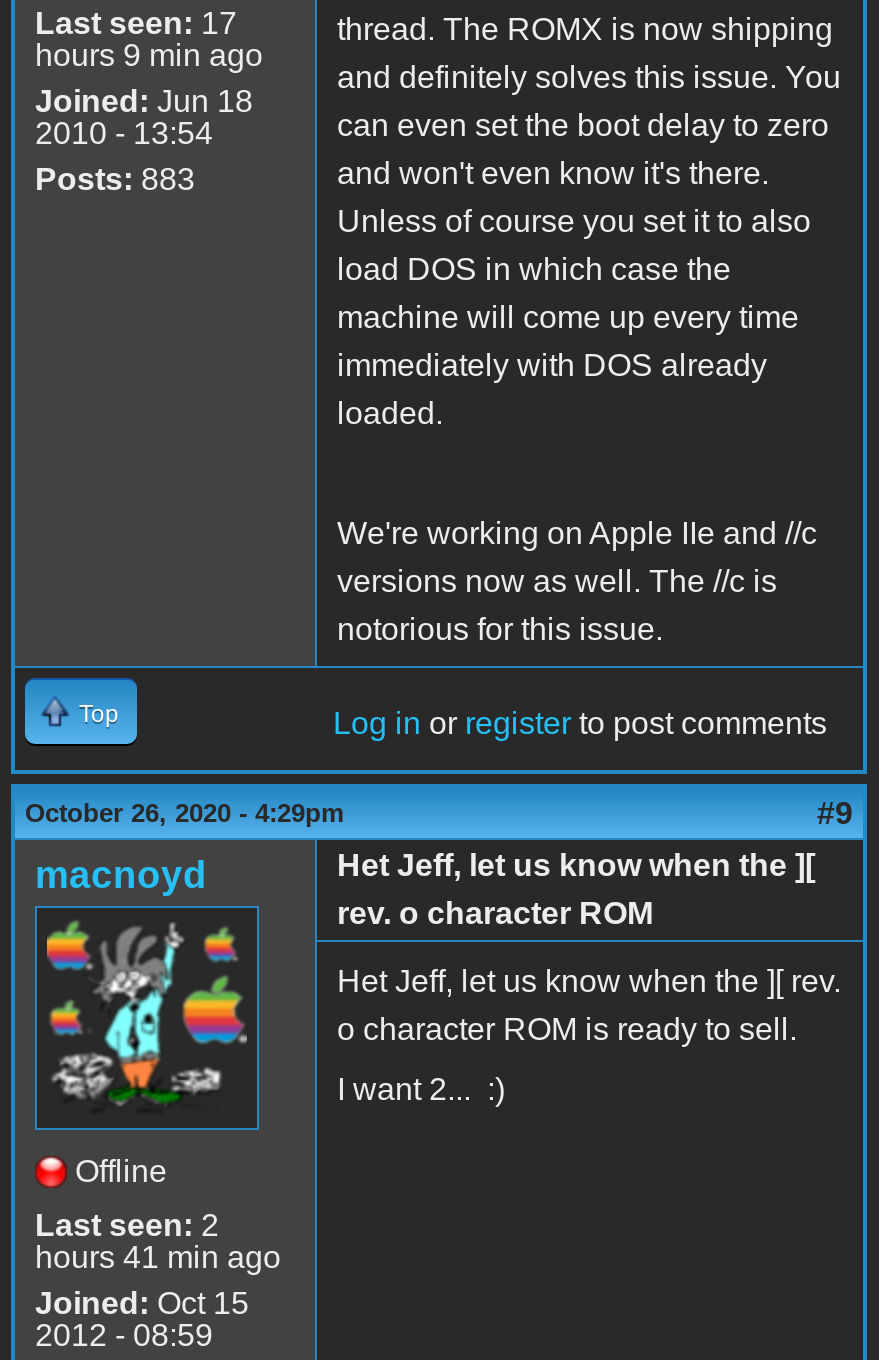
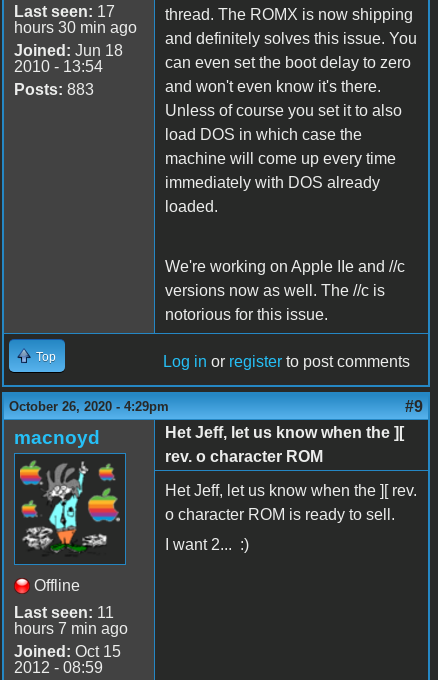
- hours 9 min ago
+ hours 30 min ago

- Last seen: 2
+ Last seen: 11

- hours 41 min ago
+ hours 7 min ago
